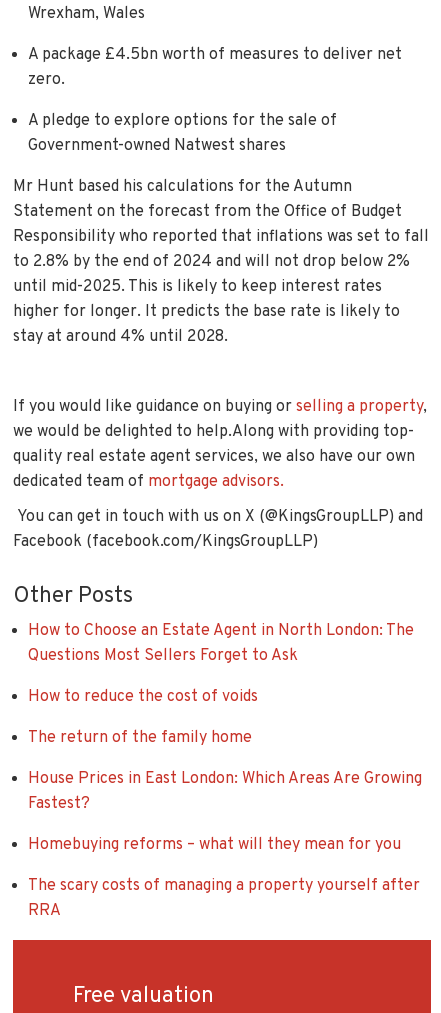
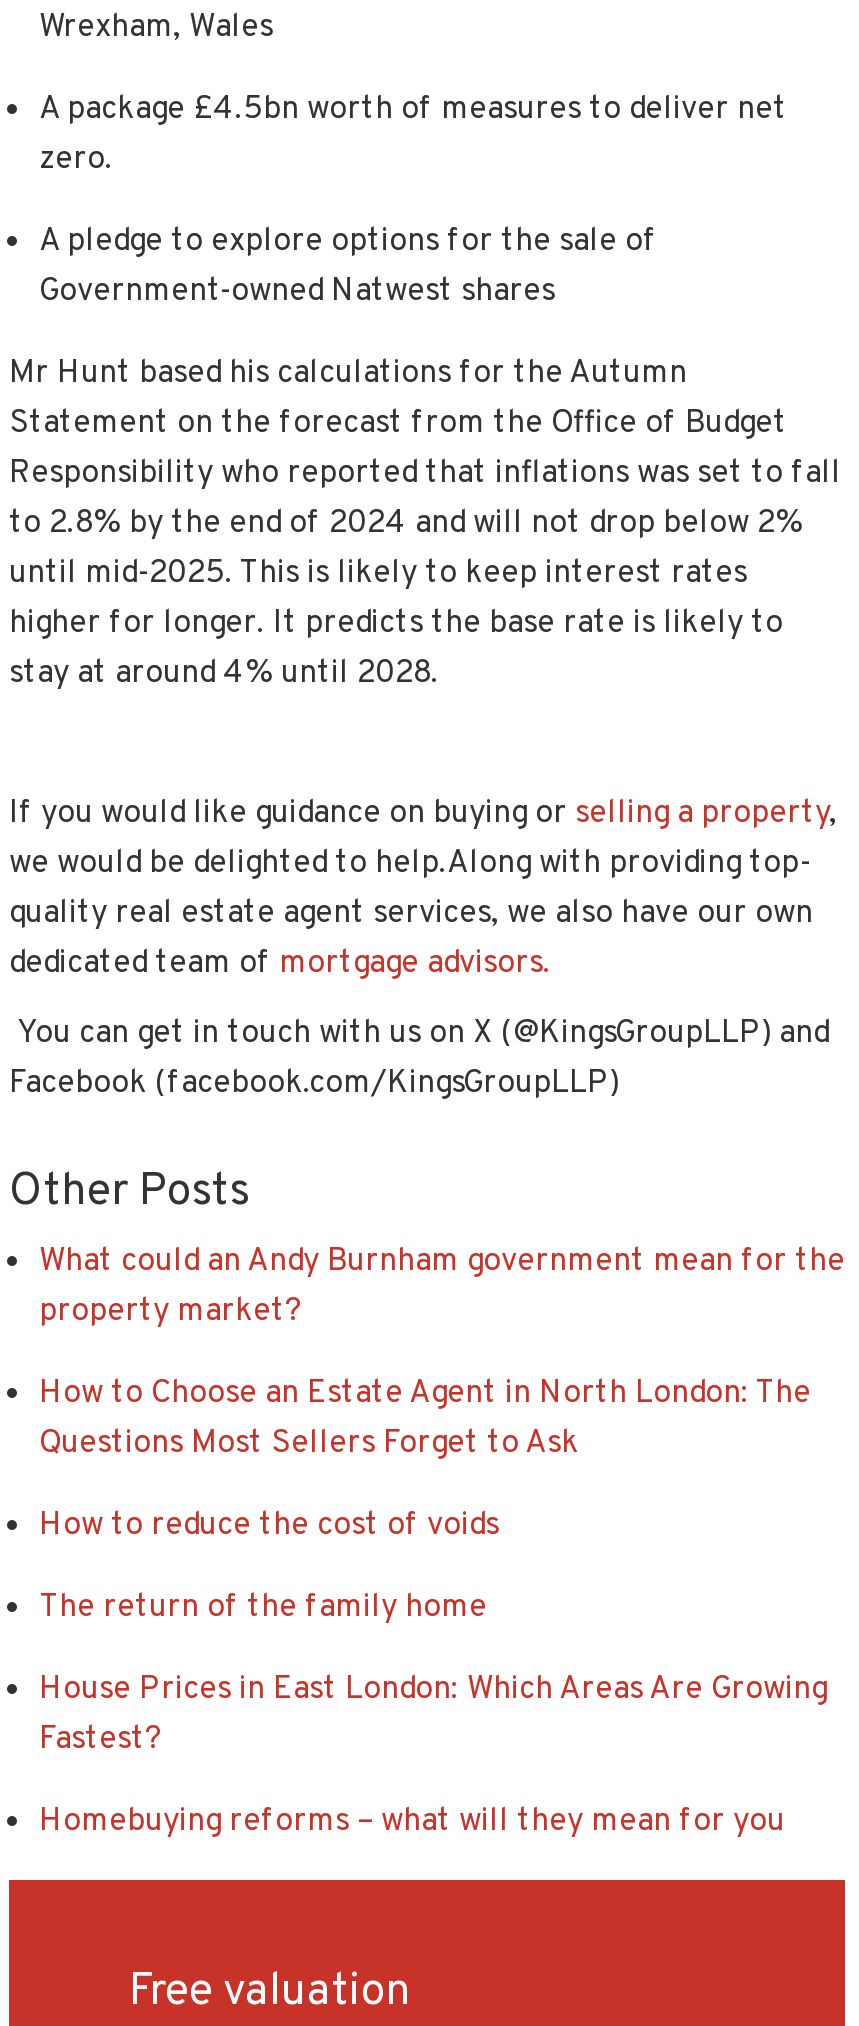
+ What could an Andy Burnham government mean for the
+ property market?

moved down: How to Choose an Estate Agent in North London: The | Questions Most Sellers Forget to Ask | How to reduce the cost of voids | The return of the family home | House Prices in East London: Which Areas Are Growing | Fastest? | Homebuying reforms – what will they mean for you

- The scary costs of managing a property yourself after
- RRA
